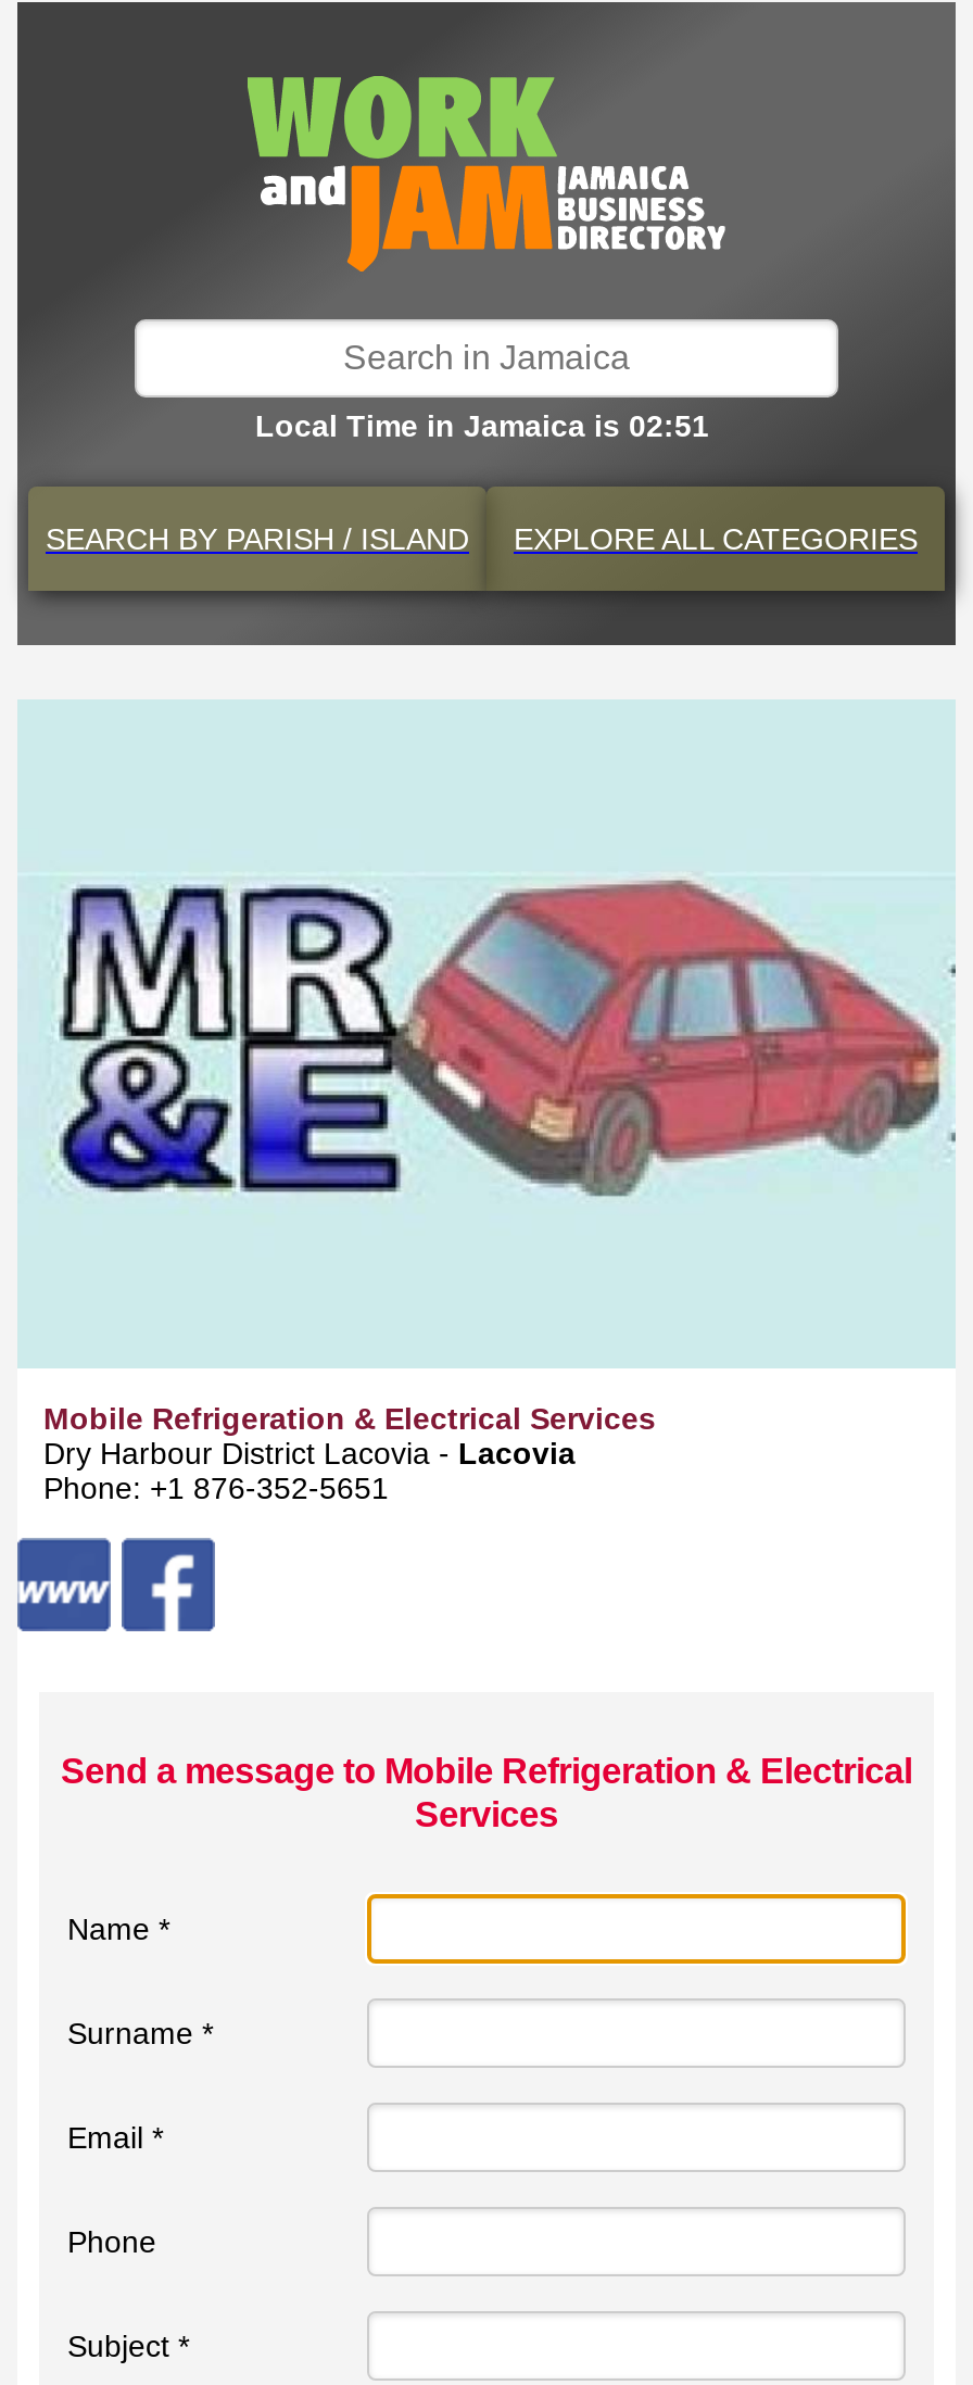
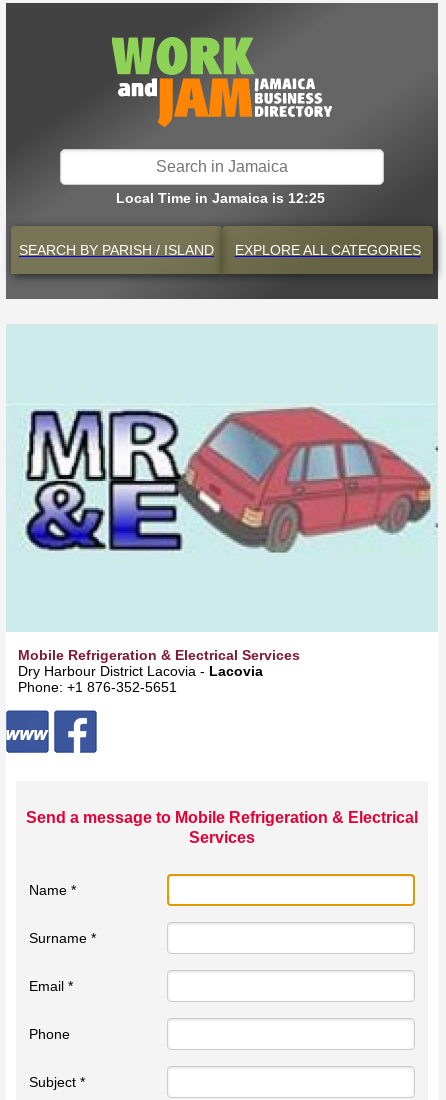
- Local Time in Jamaica is 02:51
+ Local Time in Jamaica is 12:25
